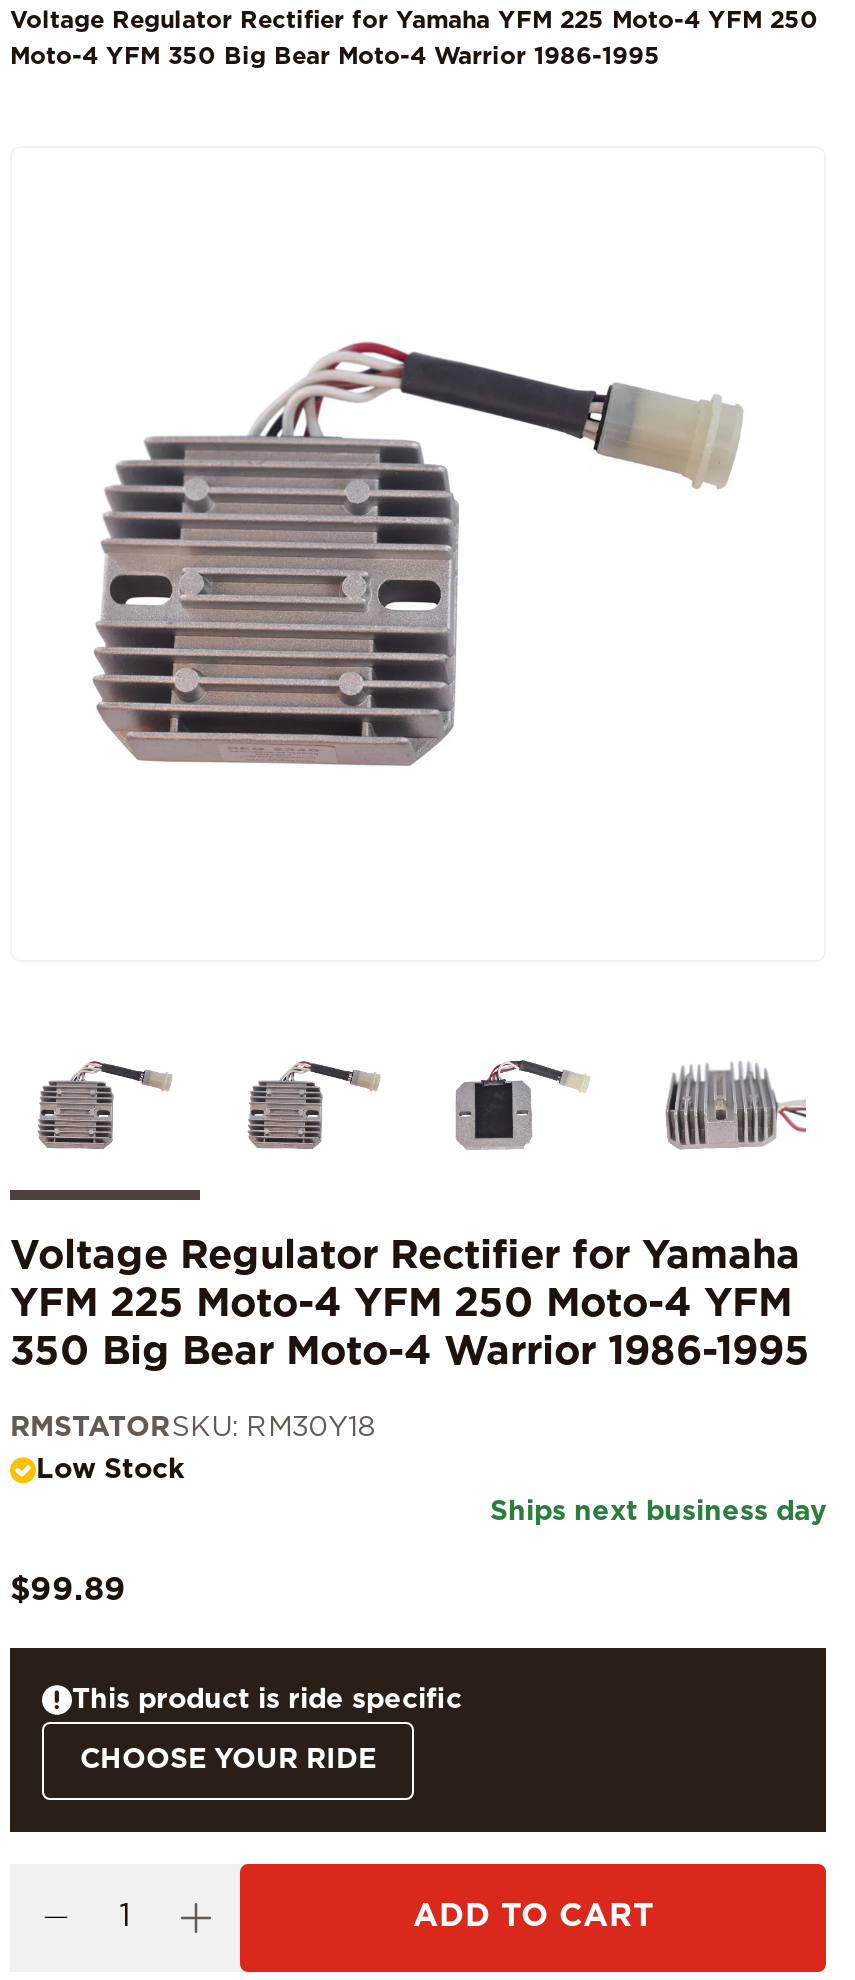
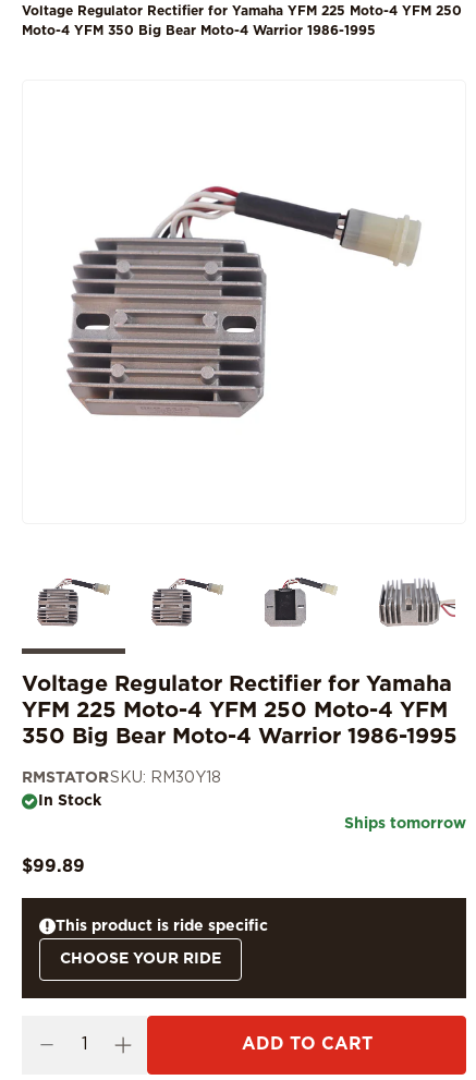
- Low Stock
+ In Stock

- Ships next business day
+ Ships tomorrow
